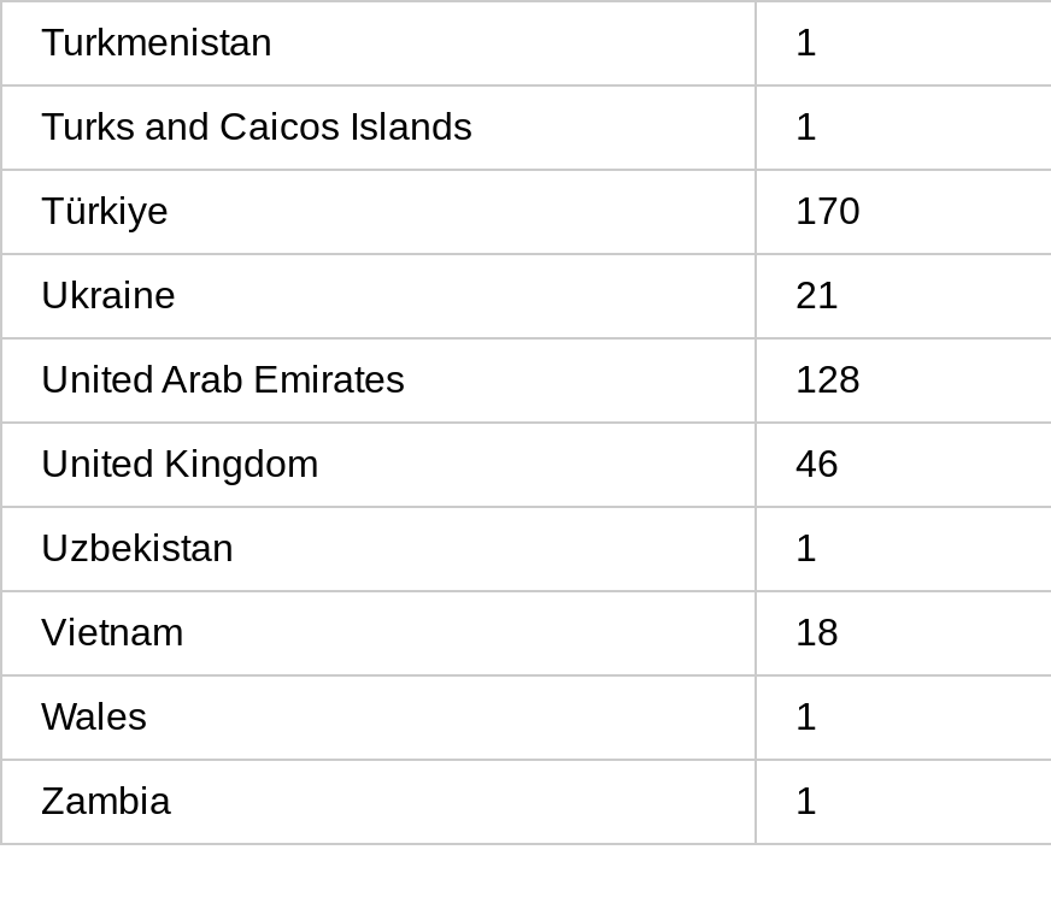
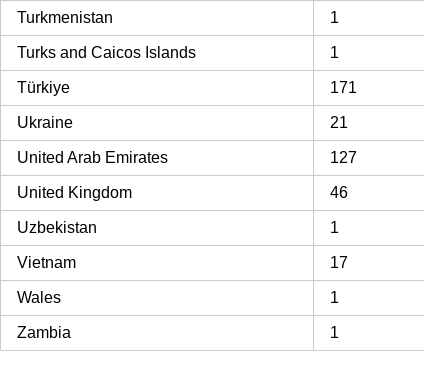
- 170
+ 171

- 128
+ 127

- 18
+ 17
